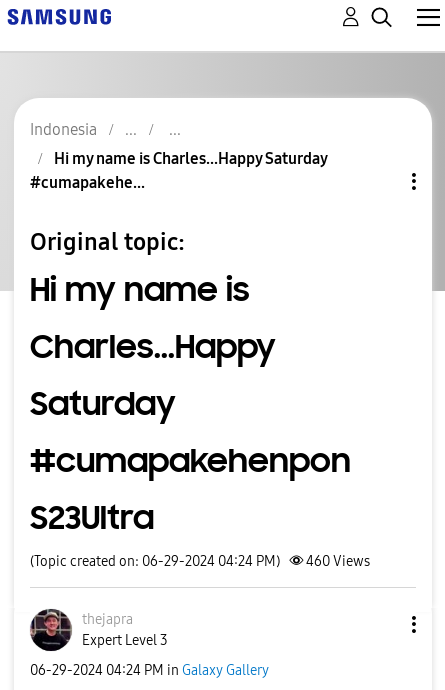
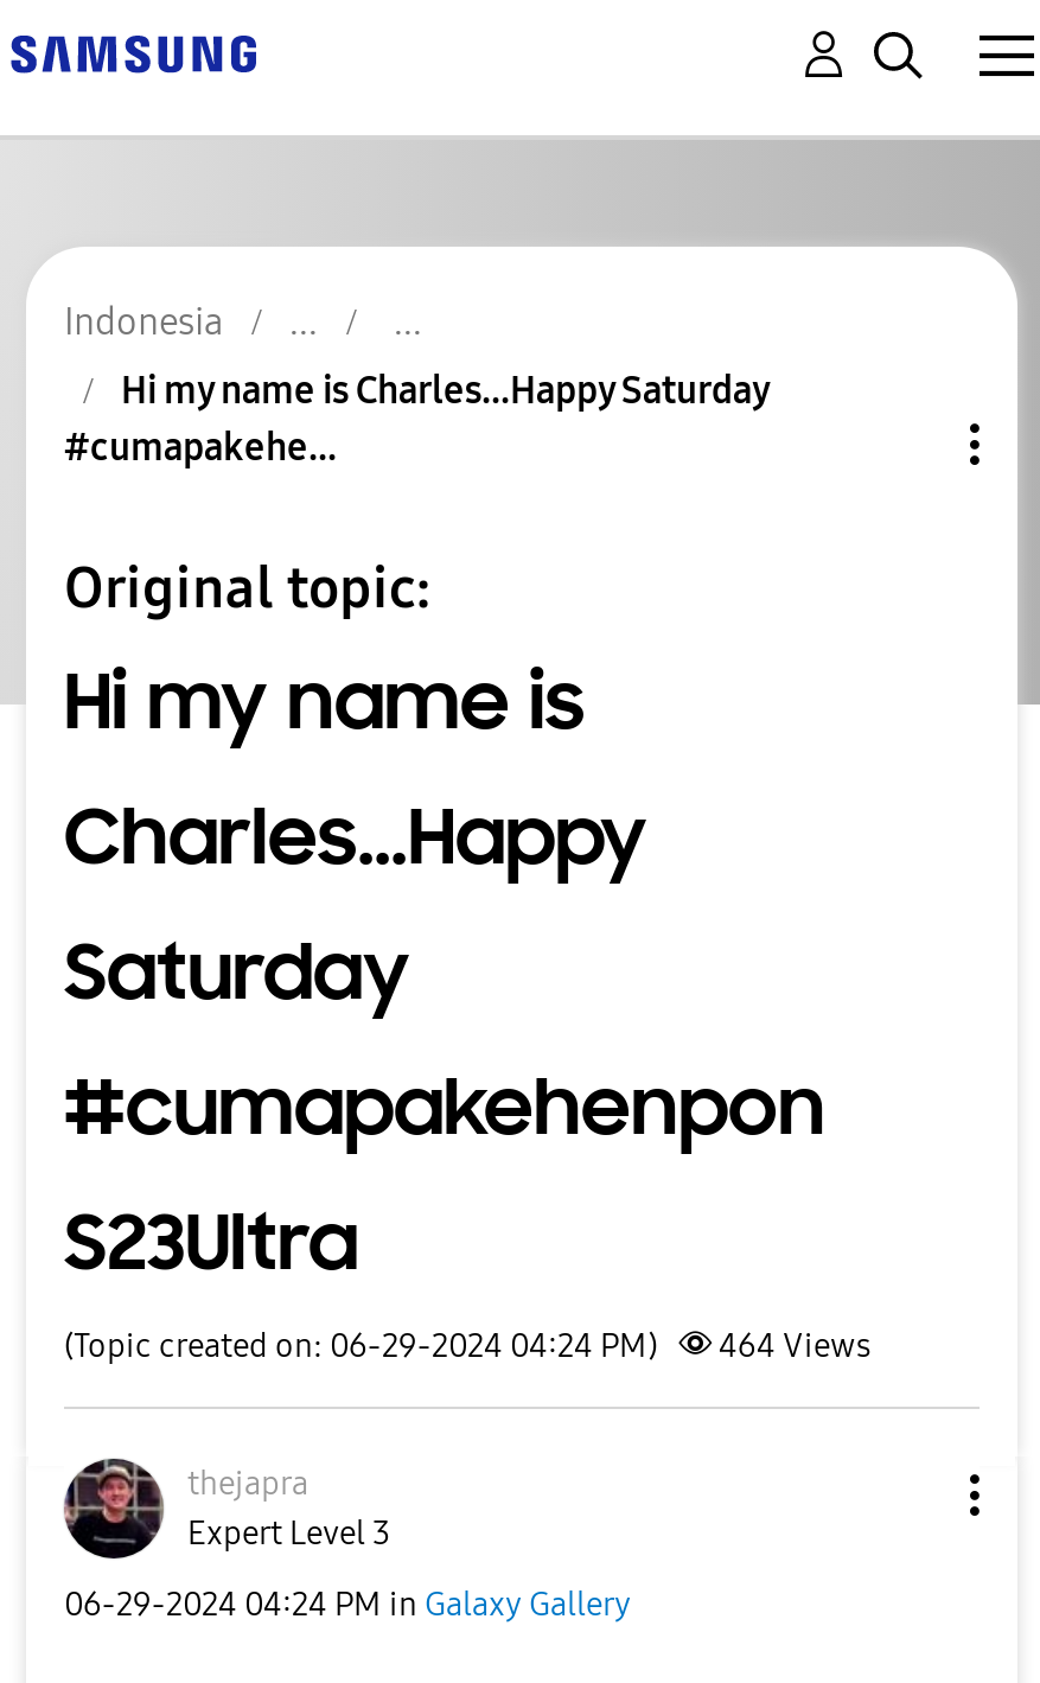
- (Topic created on: 06-29-2024 04:24 PM) 460 Views
+ (Topic created on: 06-29-2024 04:24 PM) 464 Views
